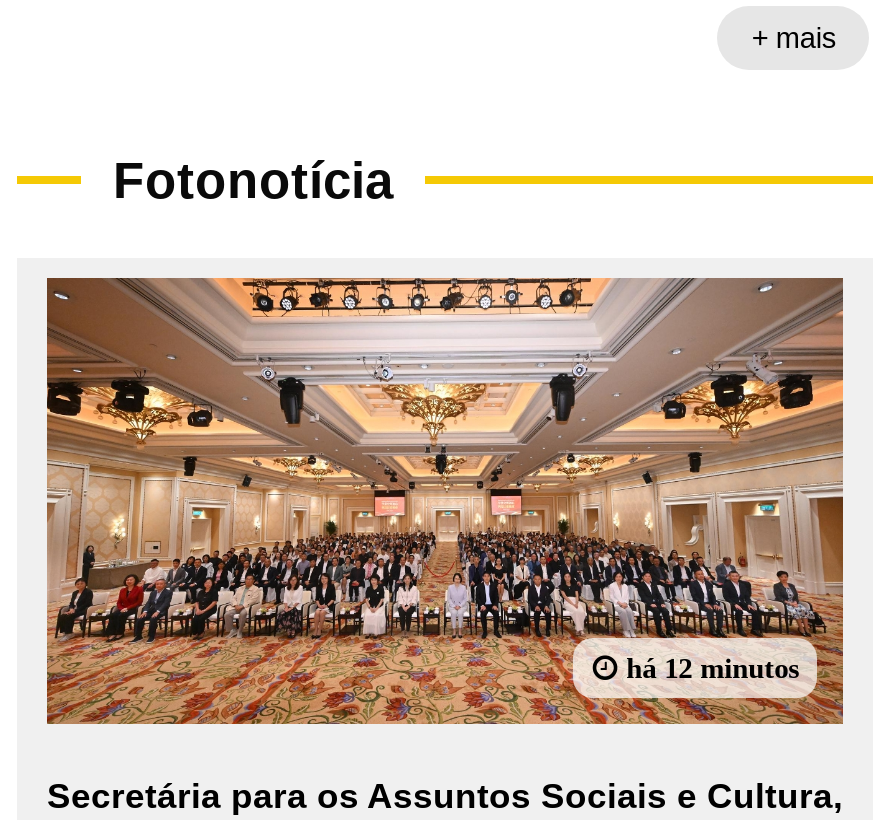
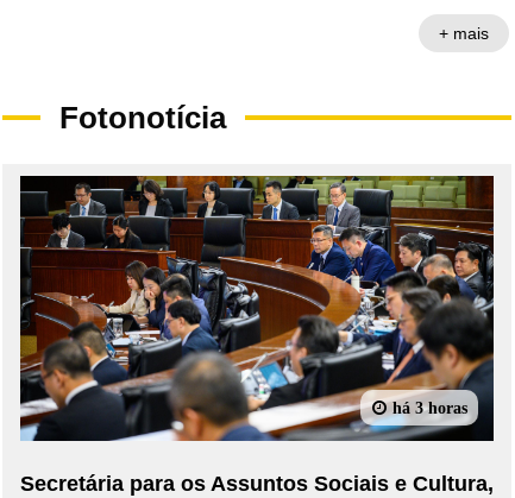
- [image]
- há 12 minutos
+ [image]
+ há 3 horas
